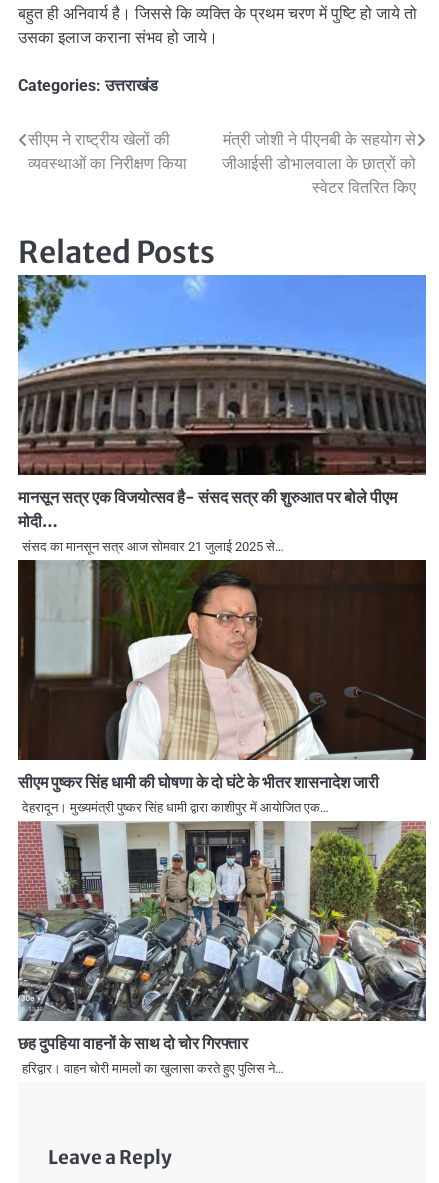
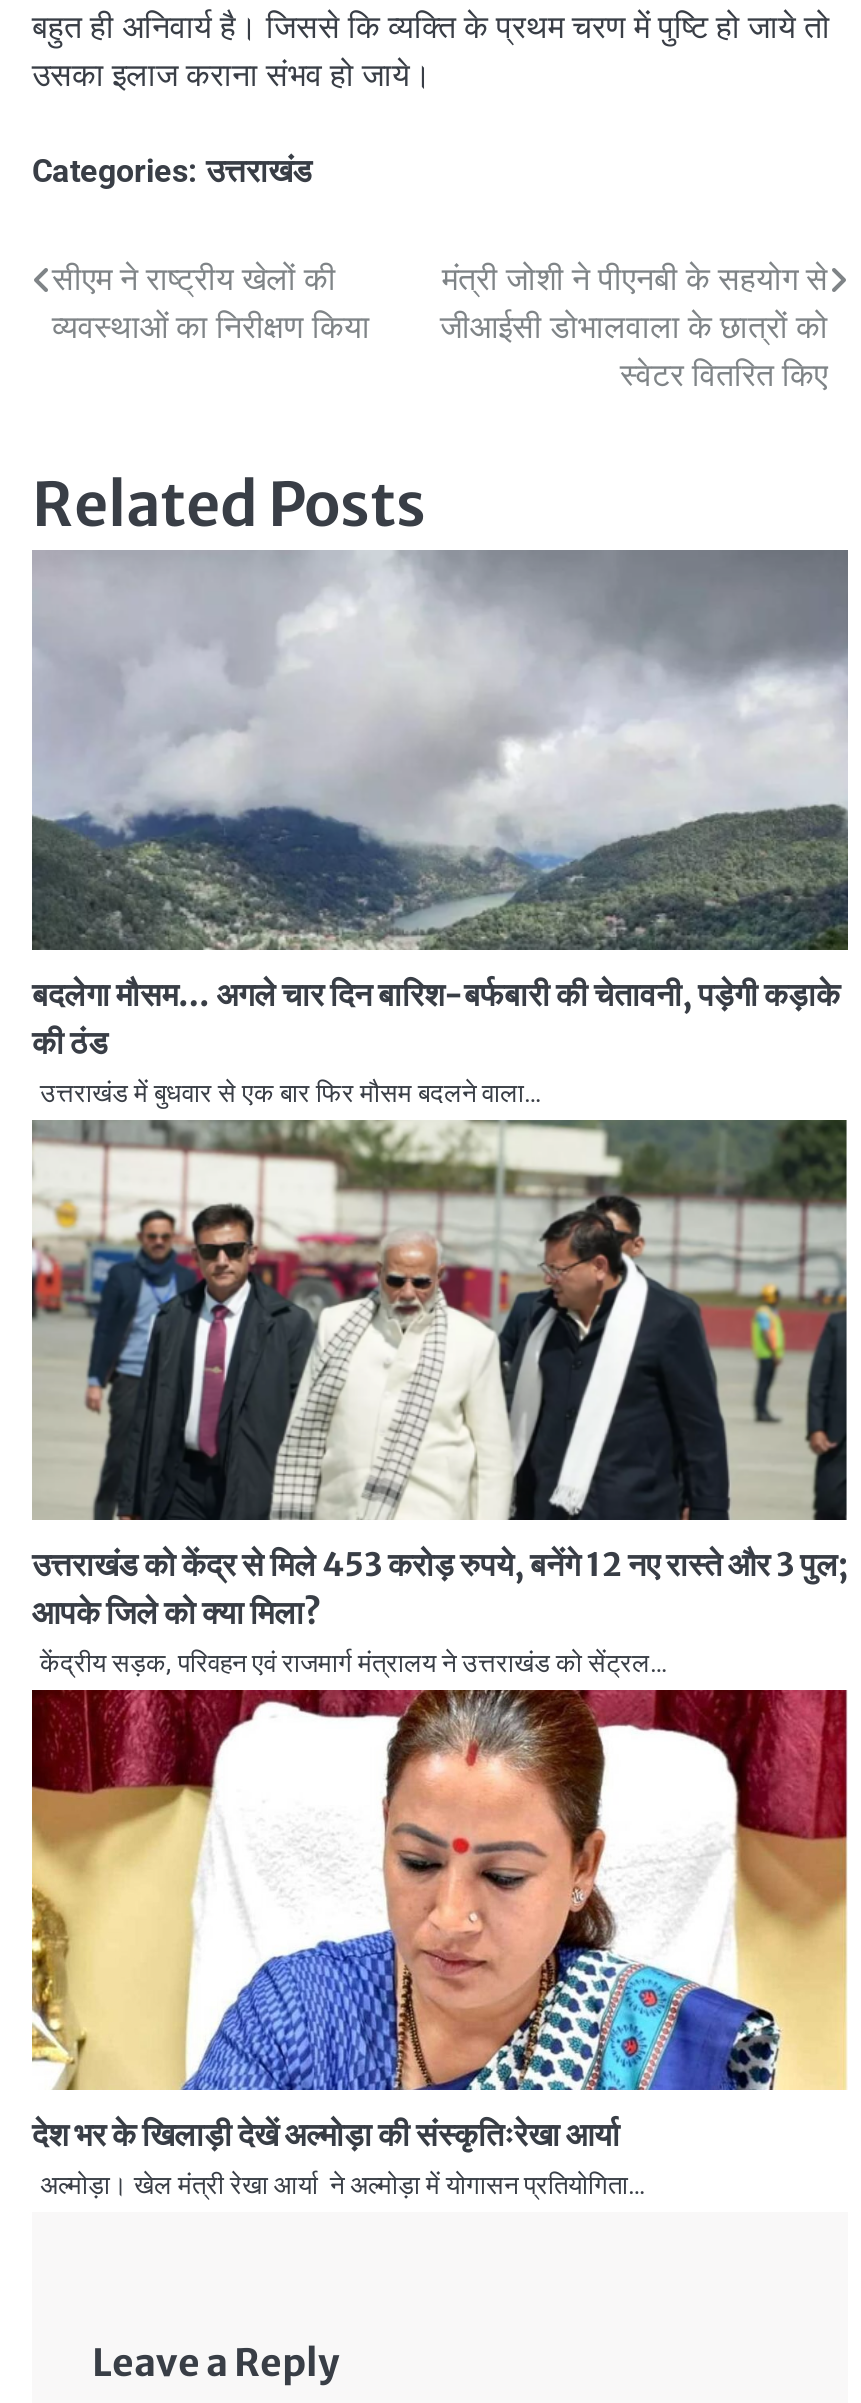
- [image]
- मानसून सत्र एक विजयोत्सव है- संसद सत्र की शुरुआत पर बोले पीएम
- मोदी…
- संसद का मानसून सत्र आज सोमवार 21 जुलाई 2025 से…
+ [image]
+ बदलेगा मौसम… अगले चार दिन बारिश-बर्फबारी की चेतावनी, पड़ेगी कड़ाके
+ की ठंड
+ उत्तराखंड में बुधवार से एक बार फिर मौसम बदलने वाला…

- [image]
- सीएम पुष्कर सिंह धामी की घोषणा के दो घंटे के भीतर शासनादेश जारी
- देहरादून। मुख्यमंत्री पुष्कर सिंह धामी द्वारा काशीपुर में आयोजित एक…
+ [image]
+ उत्तराखंड को केंद्र से मिले 453 करोड़ रुपये, बनेंगे 12 नए रास्ते और 3 पुल;
+ आपके जिले को क्या मिला?
+ केंद्रीय सड़क, परिवहन एवं राजमार्ग मंत्रालय ने उत्तराखंड को सेंट्रल…

- [image]
- छह दुपहिया वाहनों के साथ दो चोर गिरफ्तार
- हरिद्वार। वाहन चोरी मामलों का खुलासा करते हुए पुलिस ने…
+ [image]
+ देश भर के खिलाड़ी देखें अल्मोड़ा की संस्कृतिःरेखा आर्या
+ अल्मोड़ा। खेल मंत्री रेखा आर्या ने अल्मोड़ा में योगासन प्रतियोगिता…
